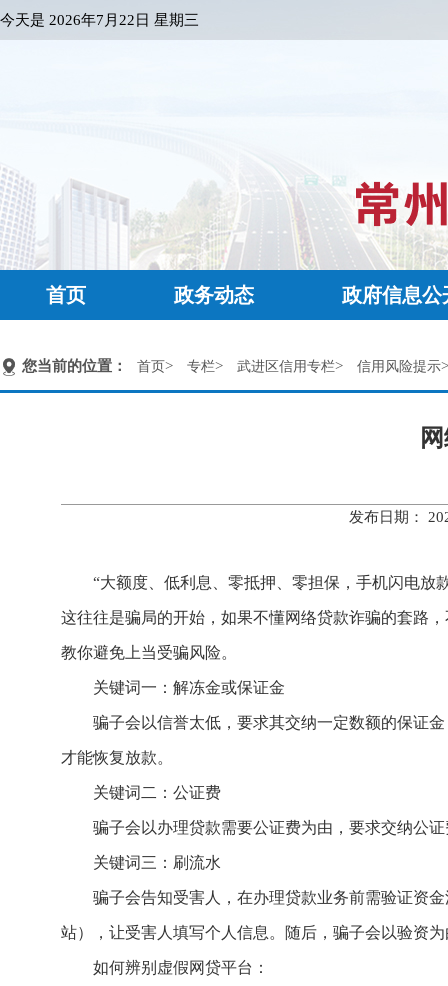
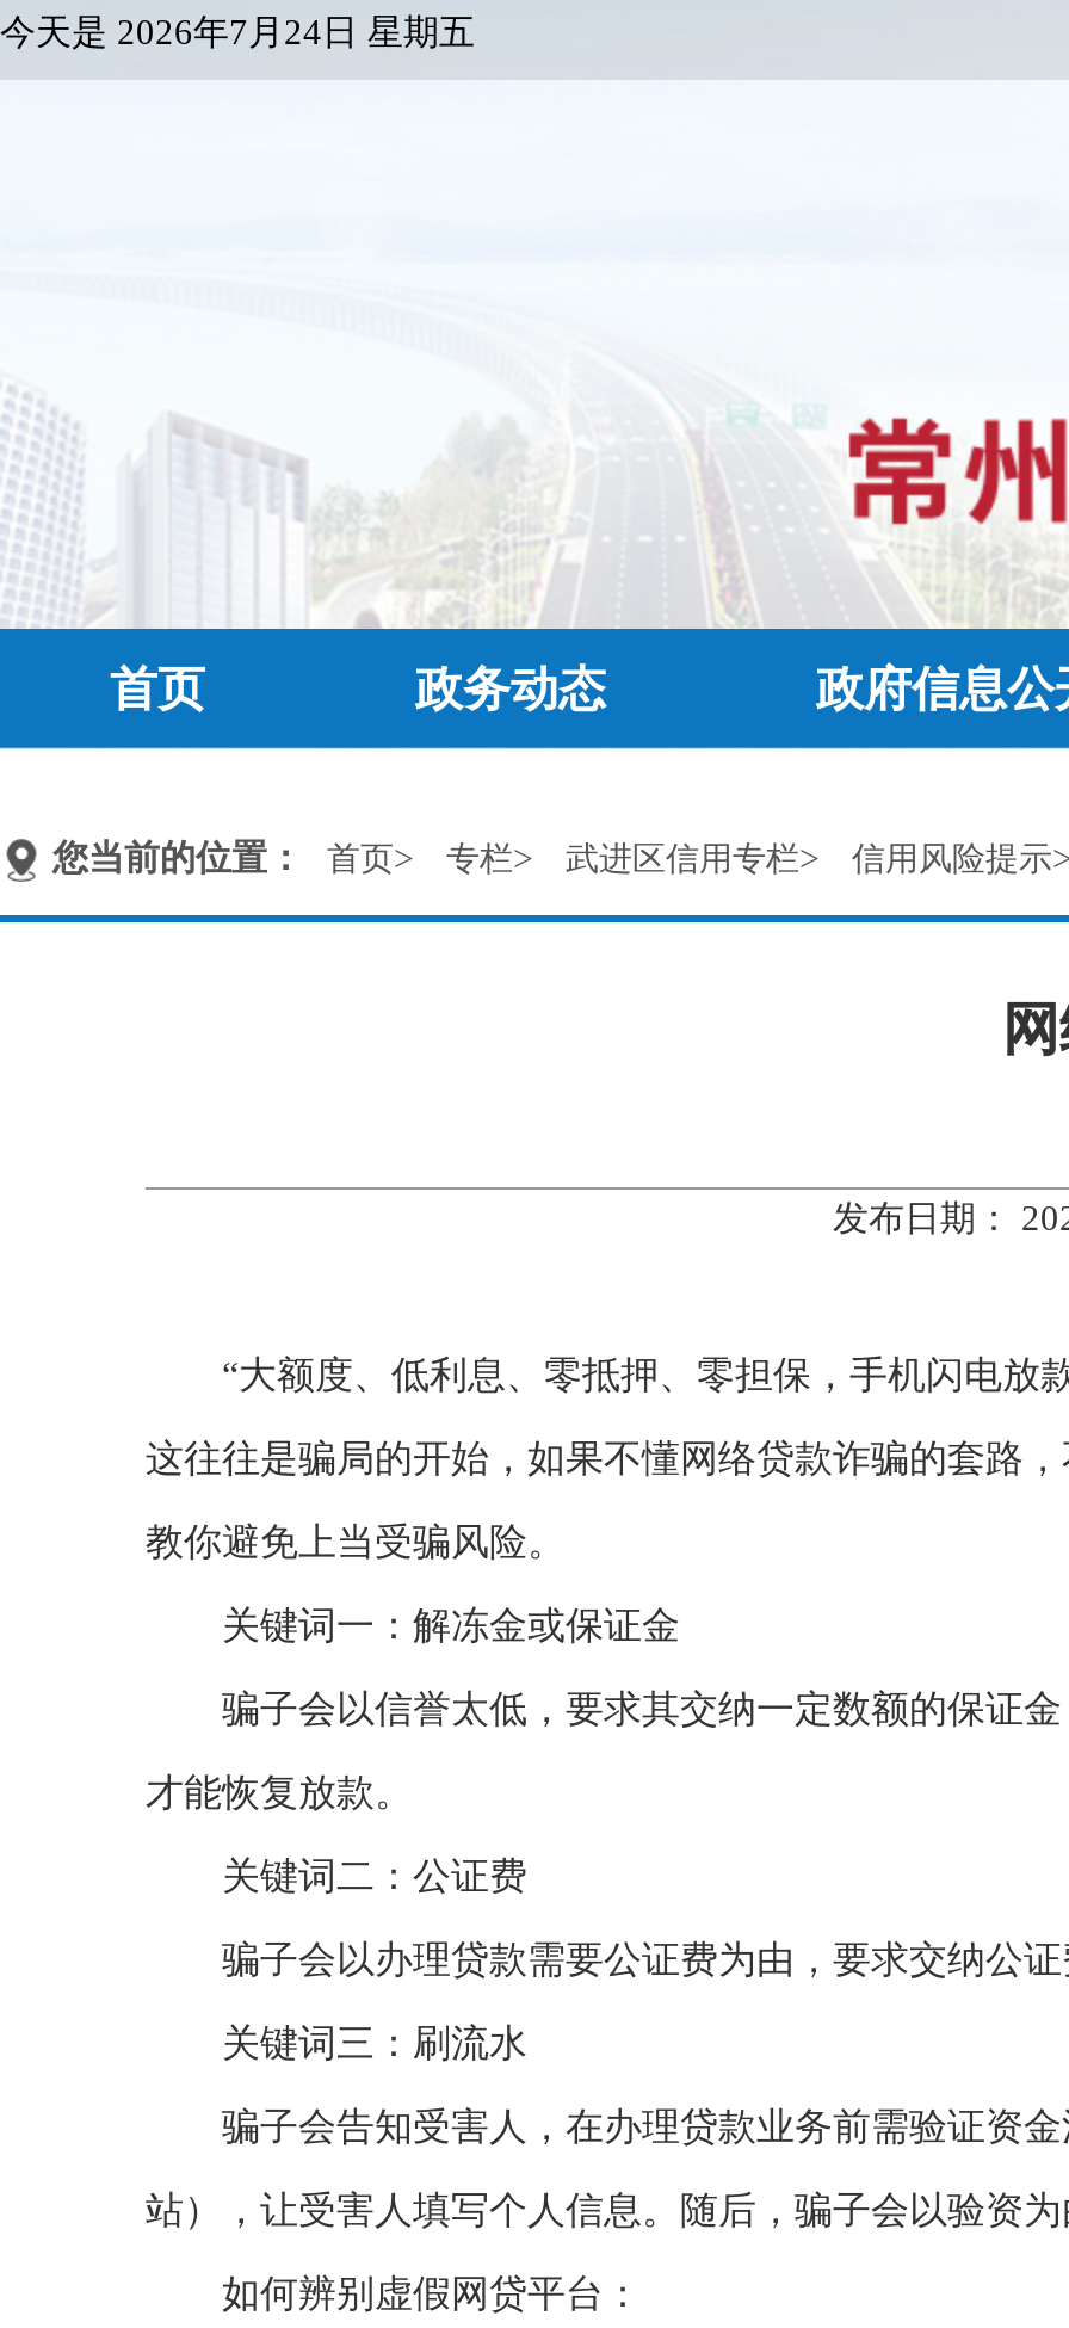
- 今天是2026年7月22日 星期三
+ 今天是2026年7月24日 星期五
